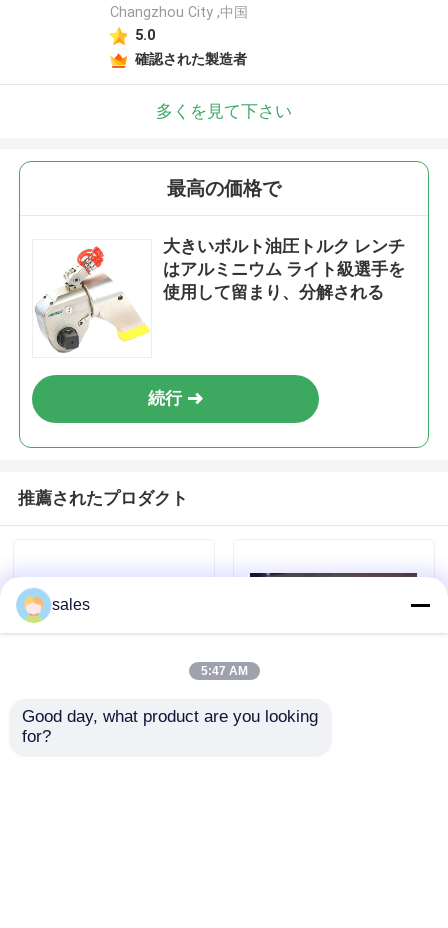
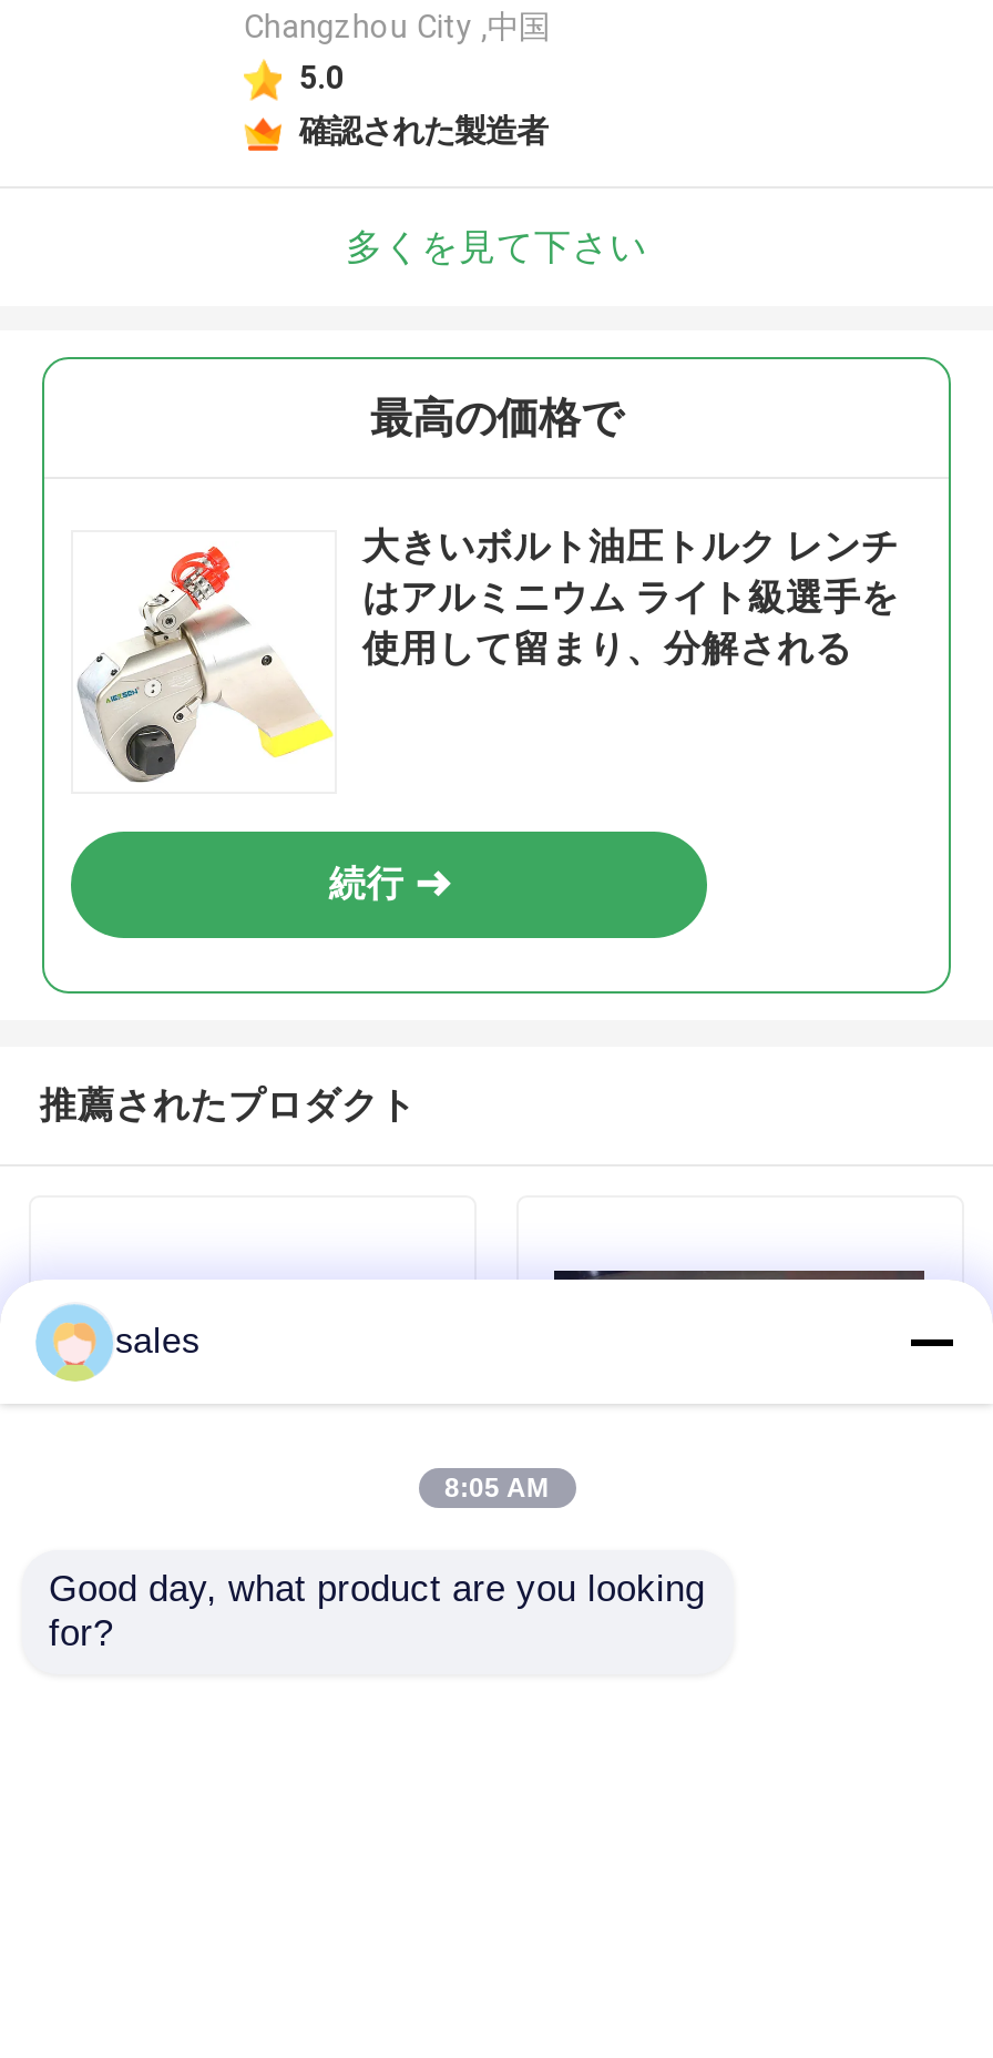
- 5:47 AM
+ 8:05 AM
